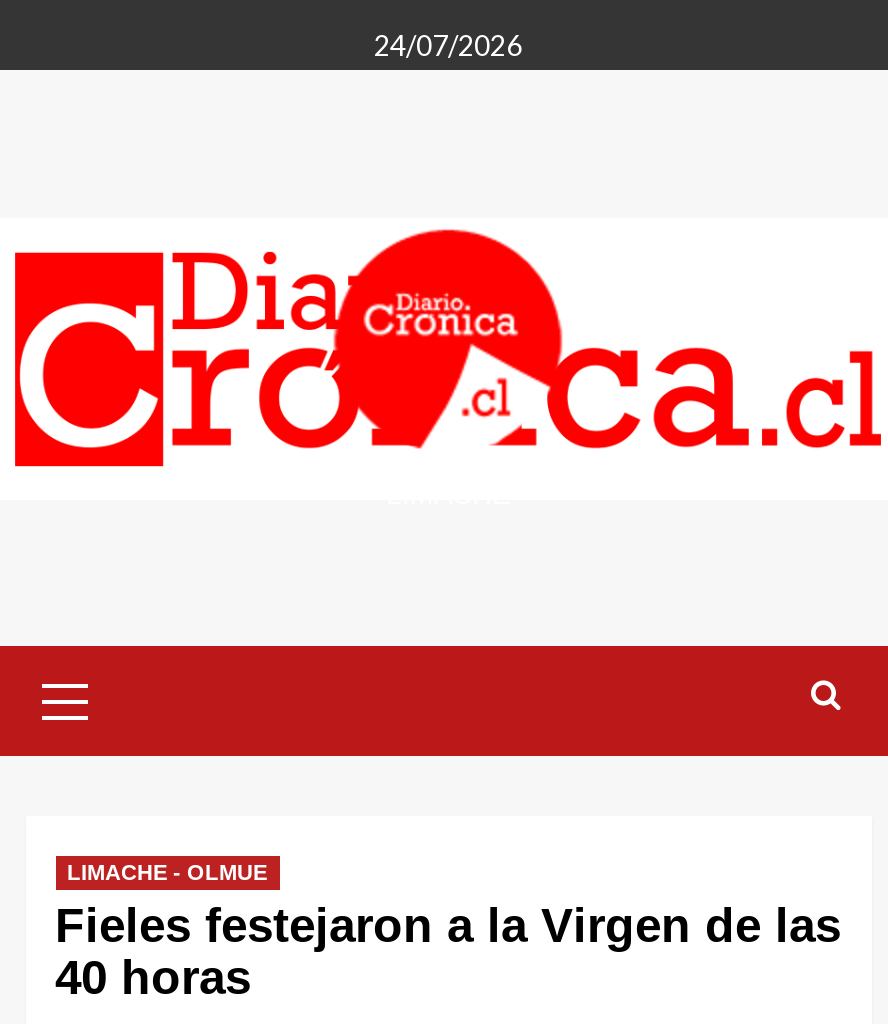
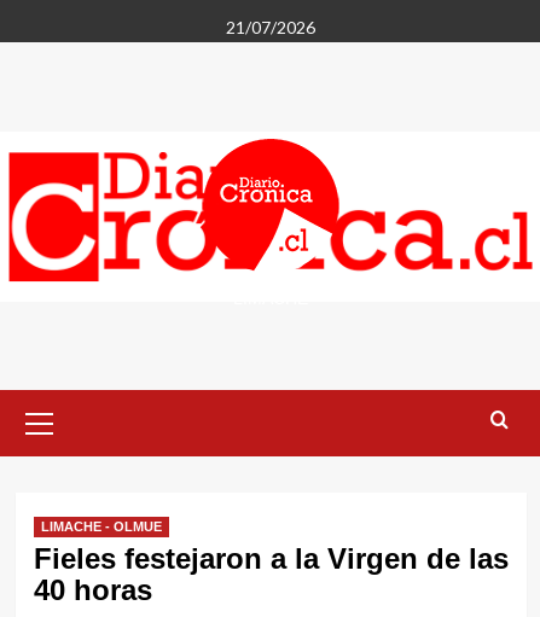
- 24/07/2026
+ 21/07/2026
